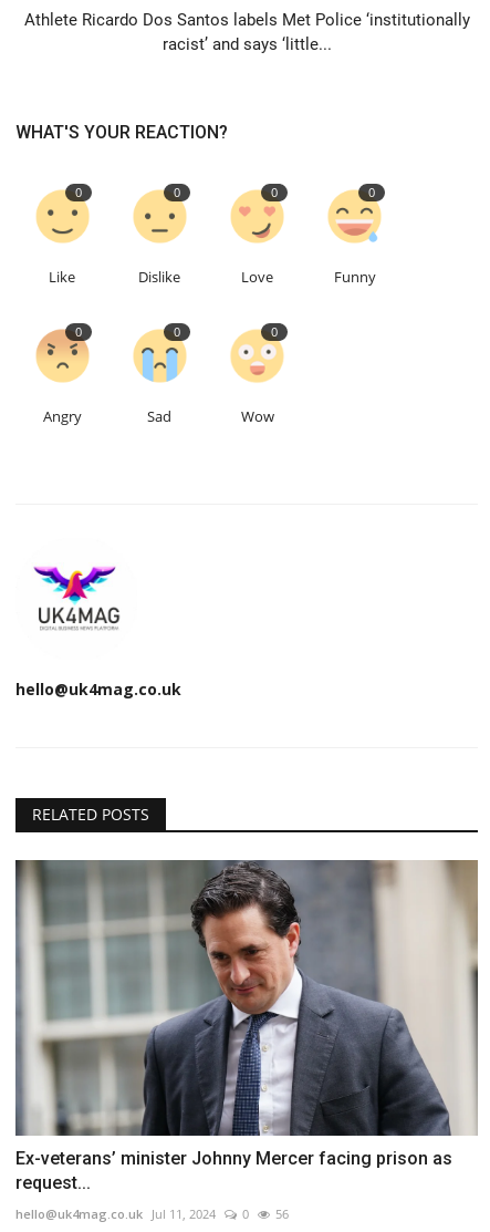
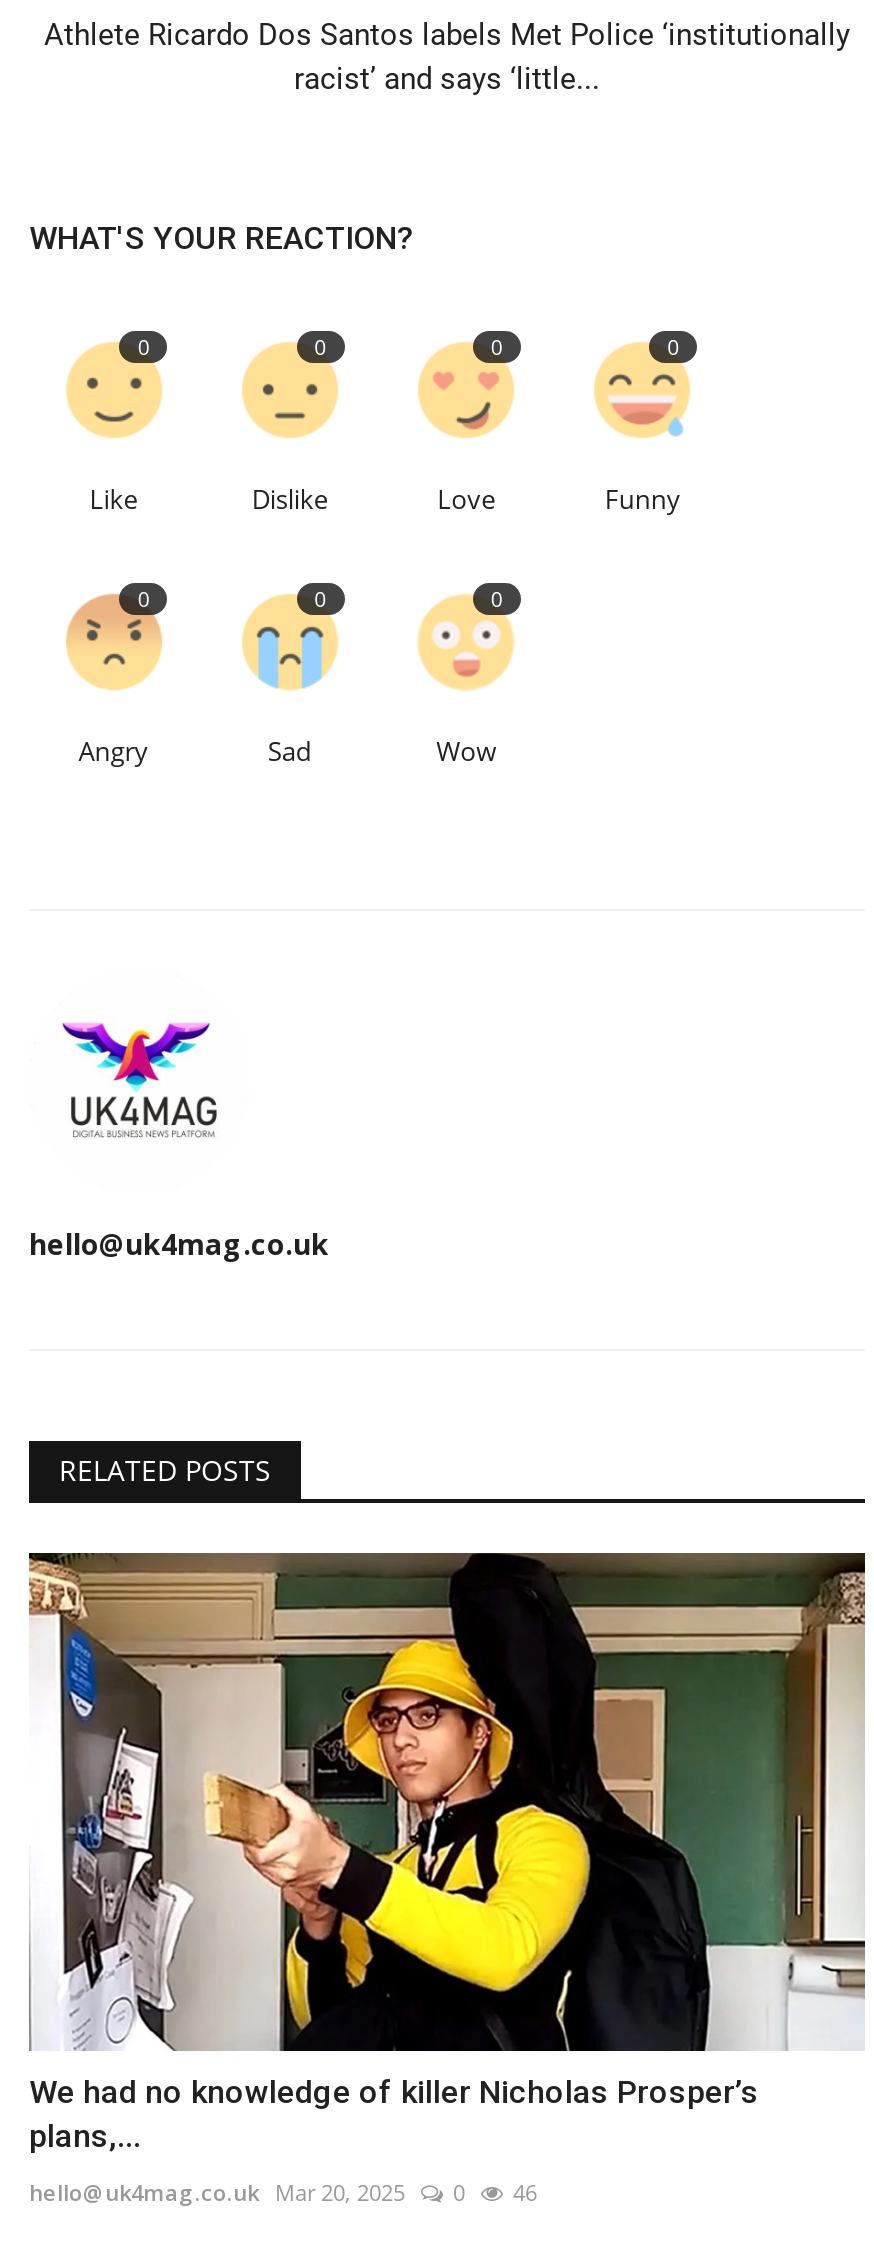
- [image]
- Ex-veterans’ minister Johnny Mercer facing prison as
- request...
+ [image]
+ We had no knowledge of killer Nicholas Prosper’s
+ plans,...

- hello@uk4mag.co.uk Jul 11, 2024
+ hello@uk4mag.co.uk Mar 20, 2025

- 56
+ 46
